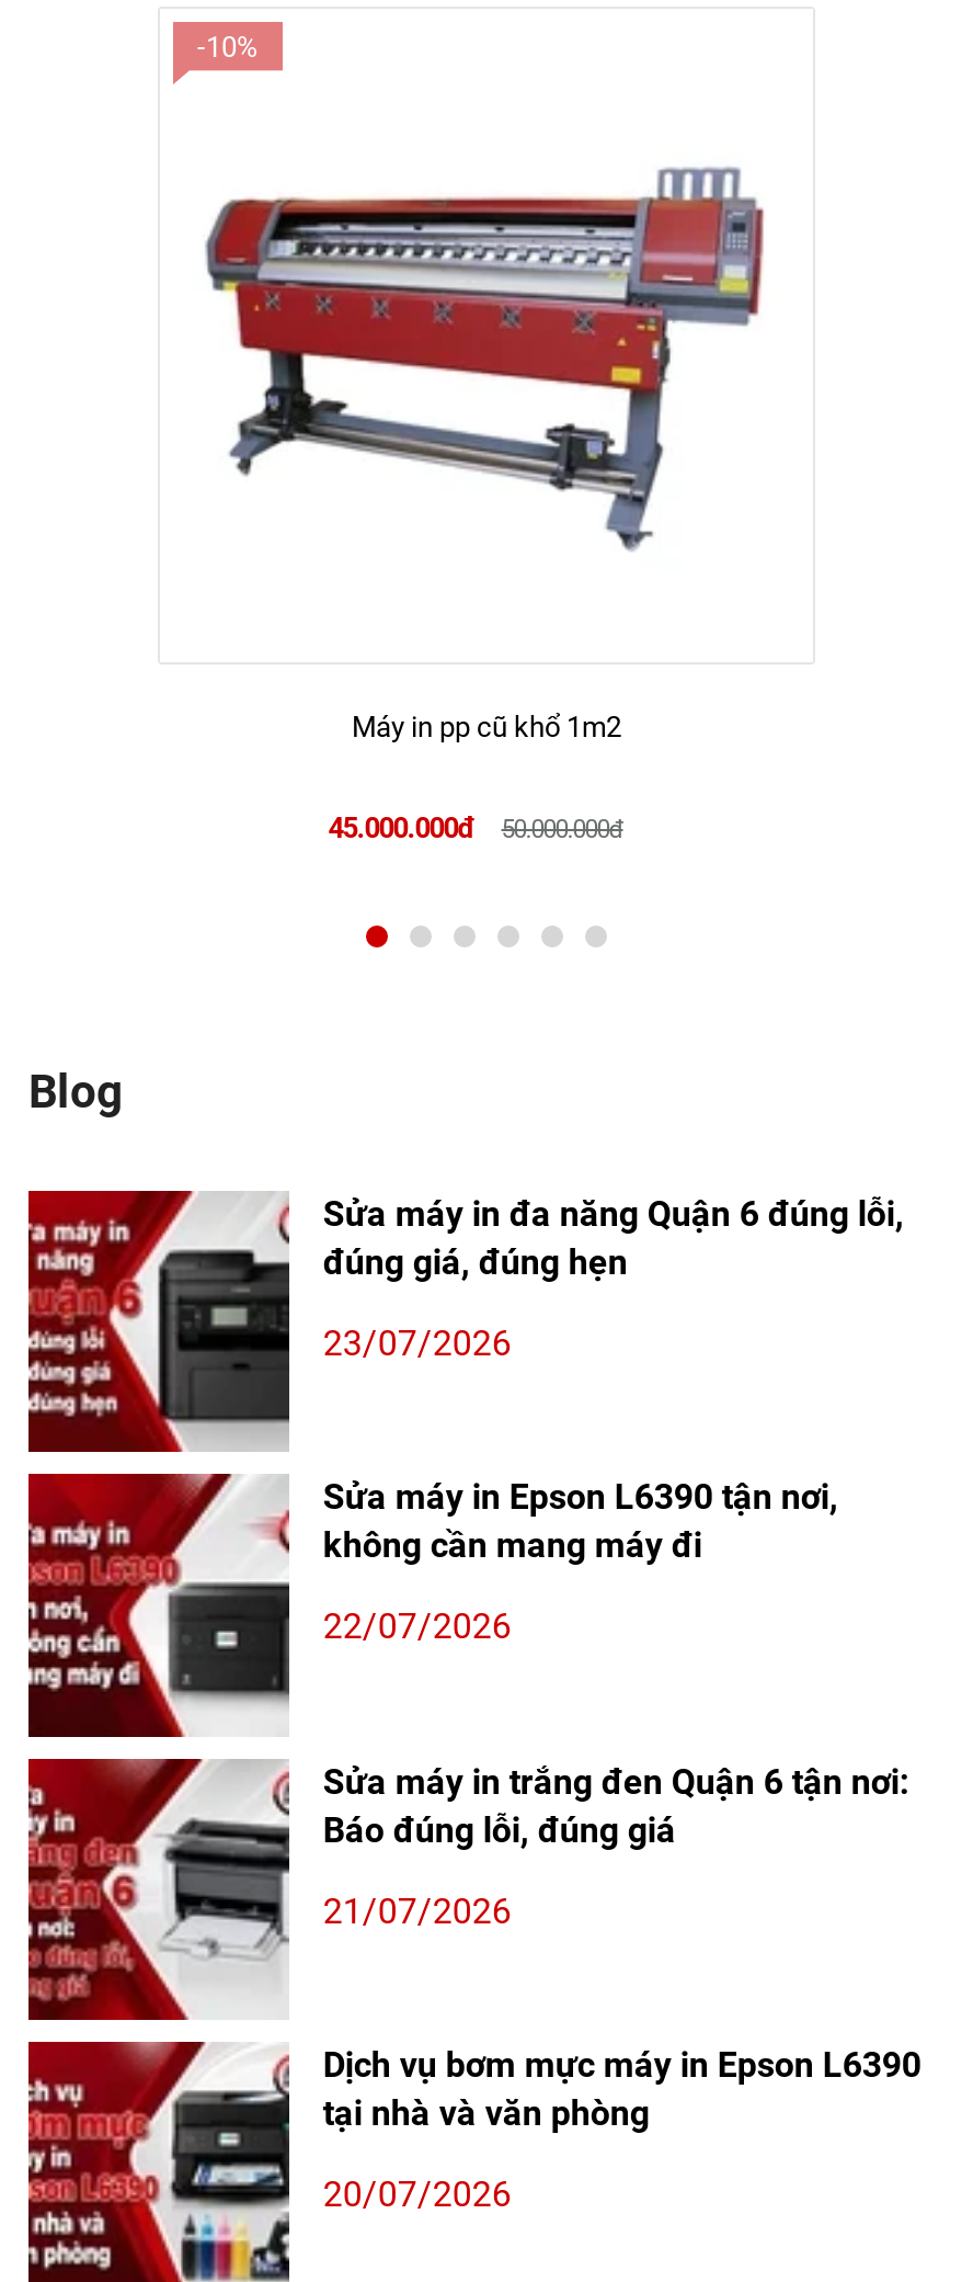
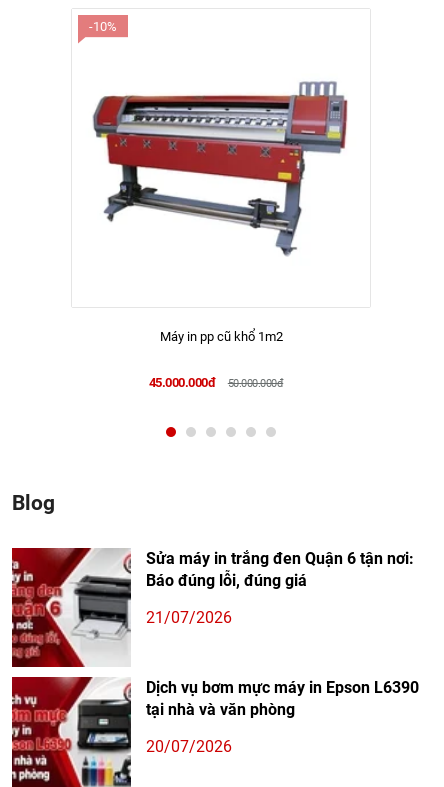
- [image]
- Sửa máy in đa năng Quận 6 đúng lỗi,
- đúng giá, đúng hẹn
- 23/07/2026

- [image]
- Sửa máy in Epson L6390 tận nơi,
- không cần mang máy đi
- 22/07/2026
